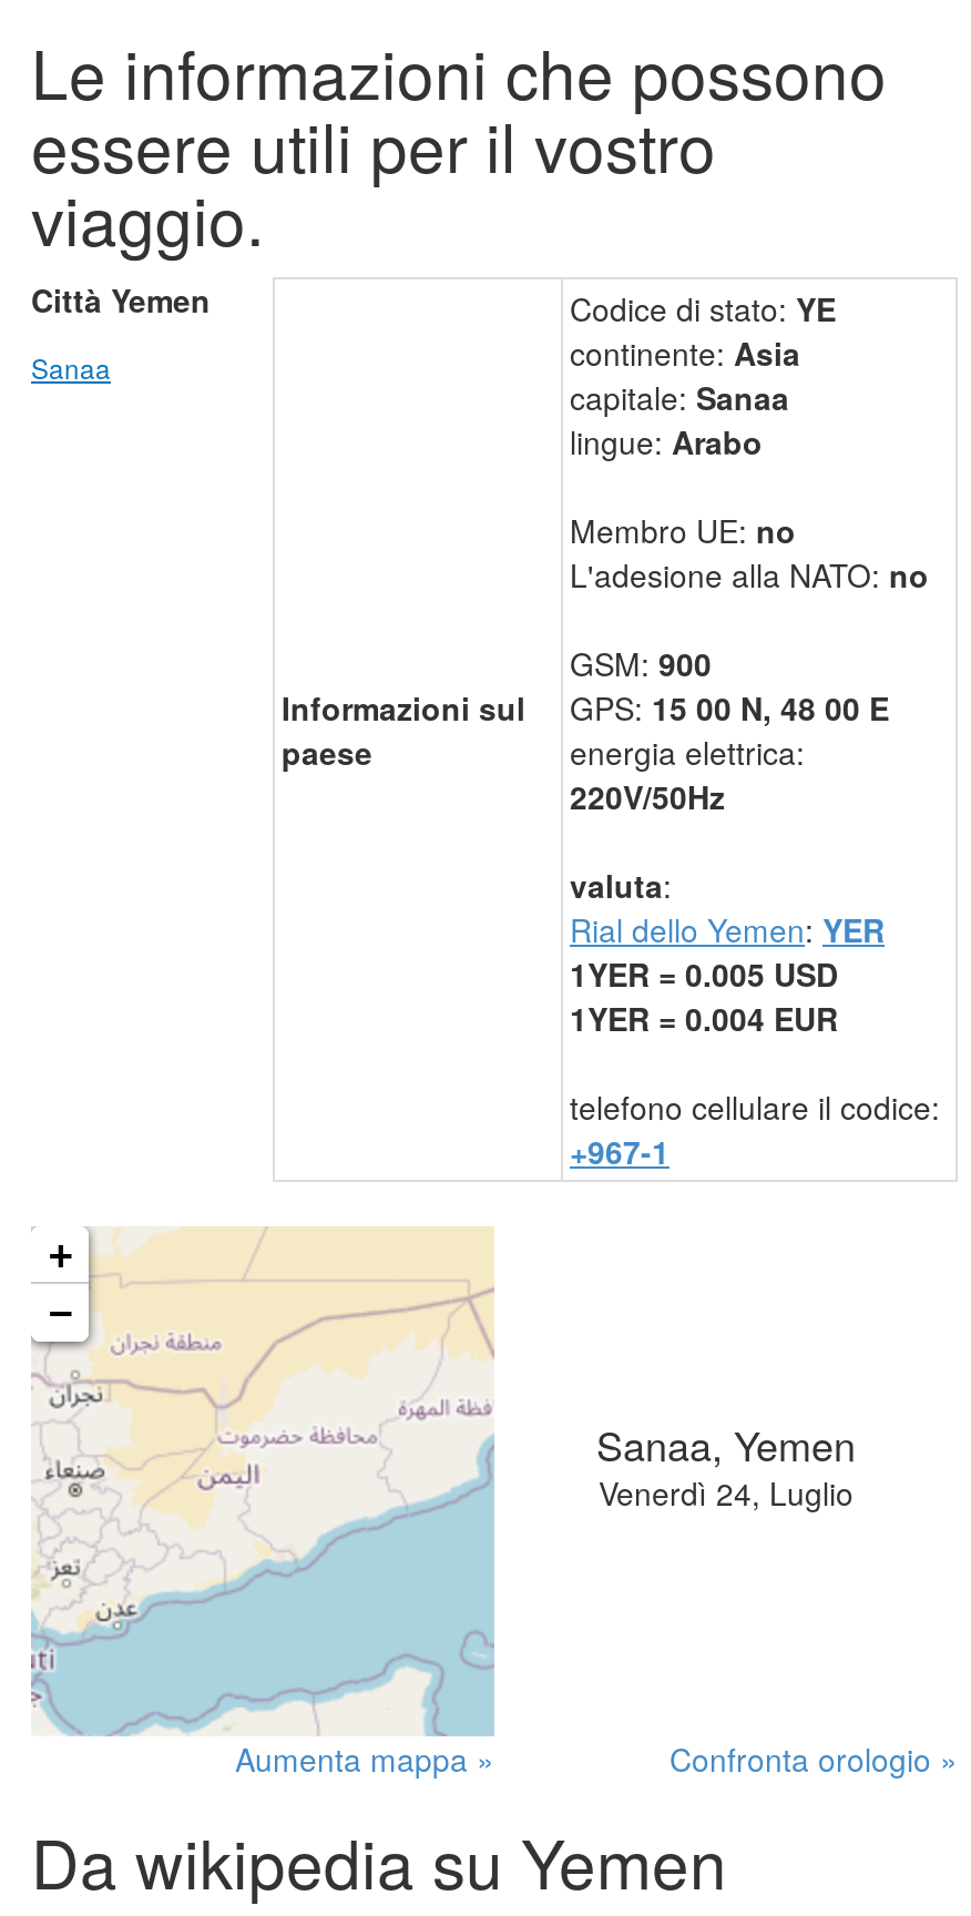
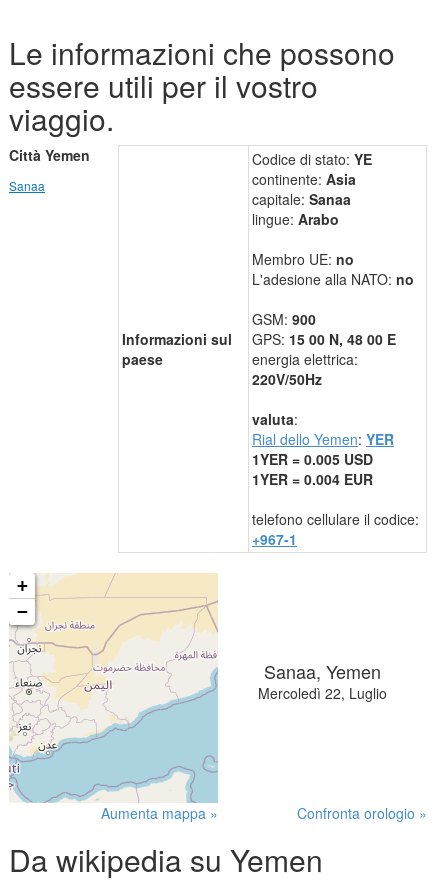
- Venerdì 24, Luglio
+ Mercoledì 22, Luglio
